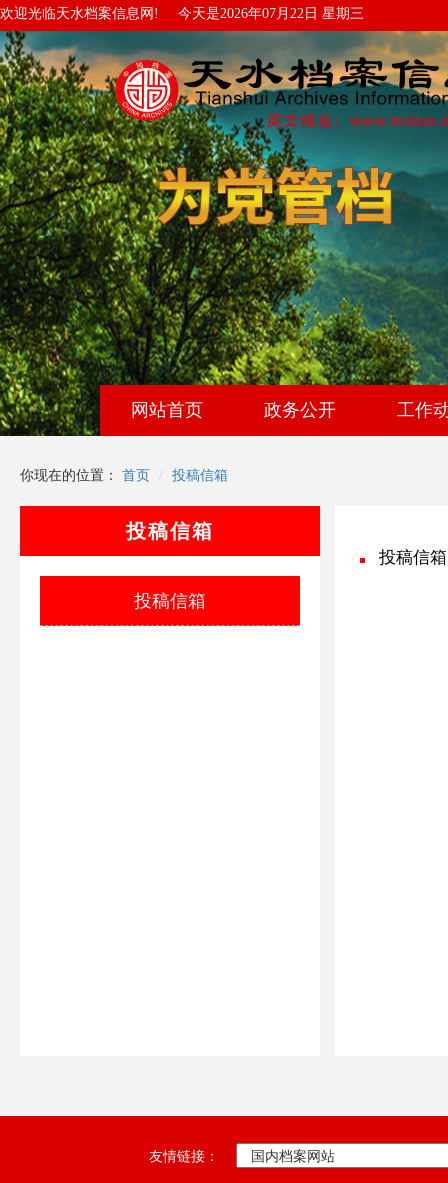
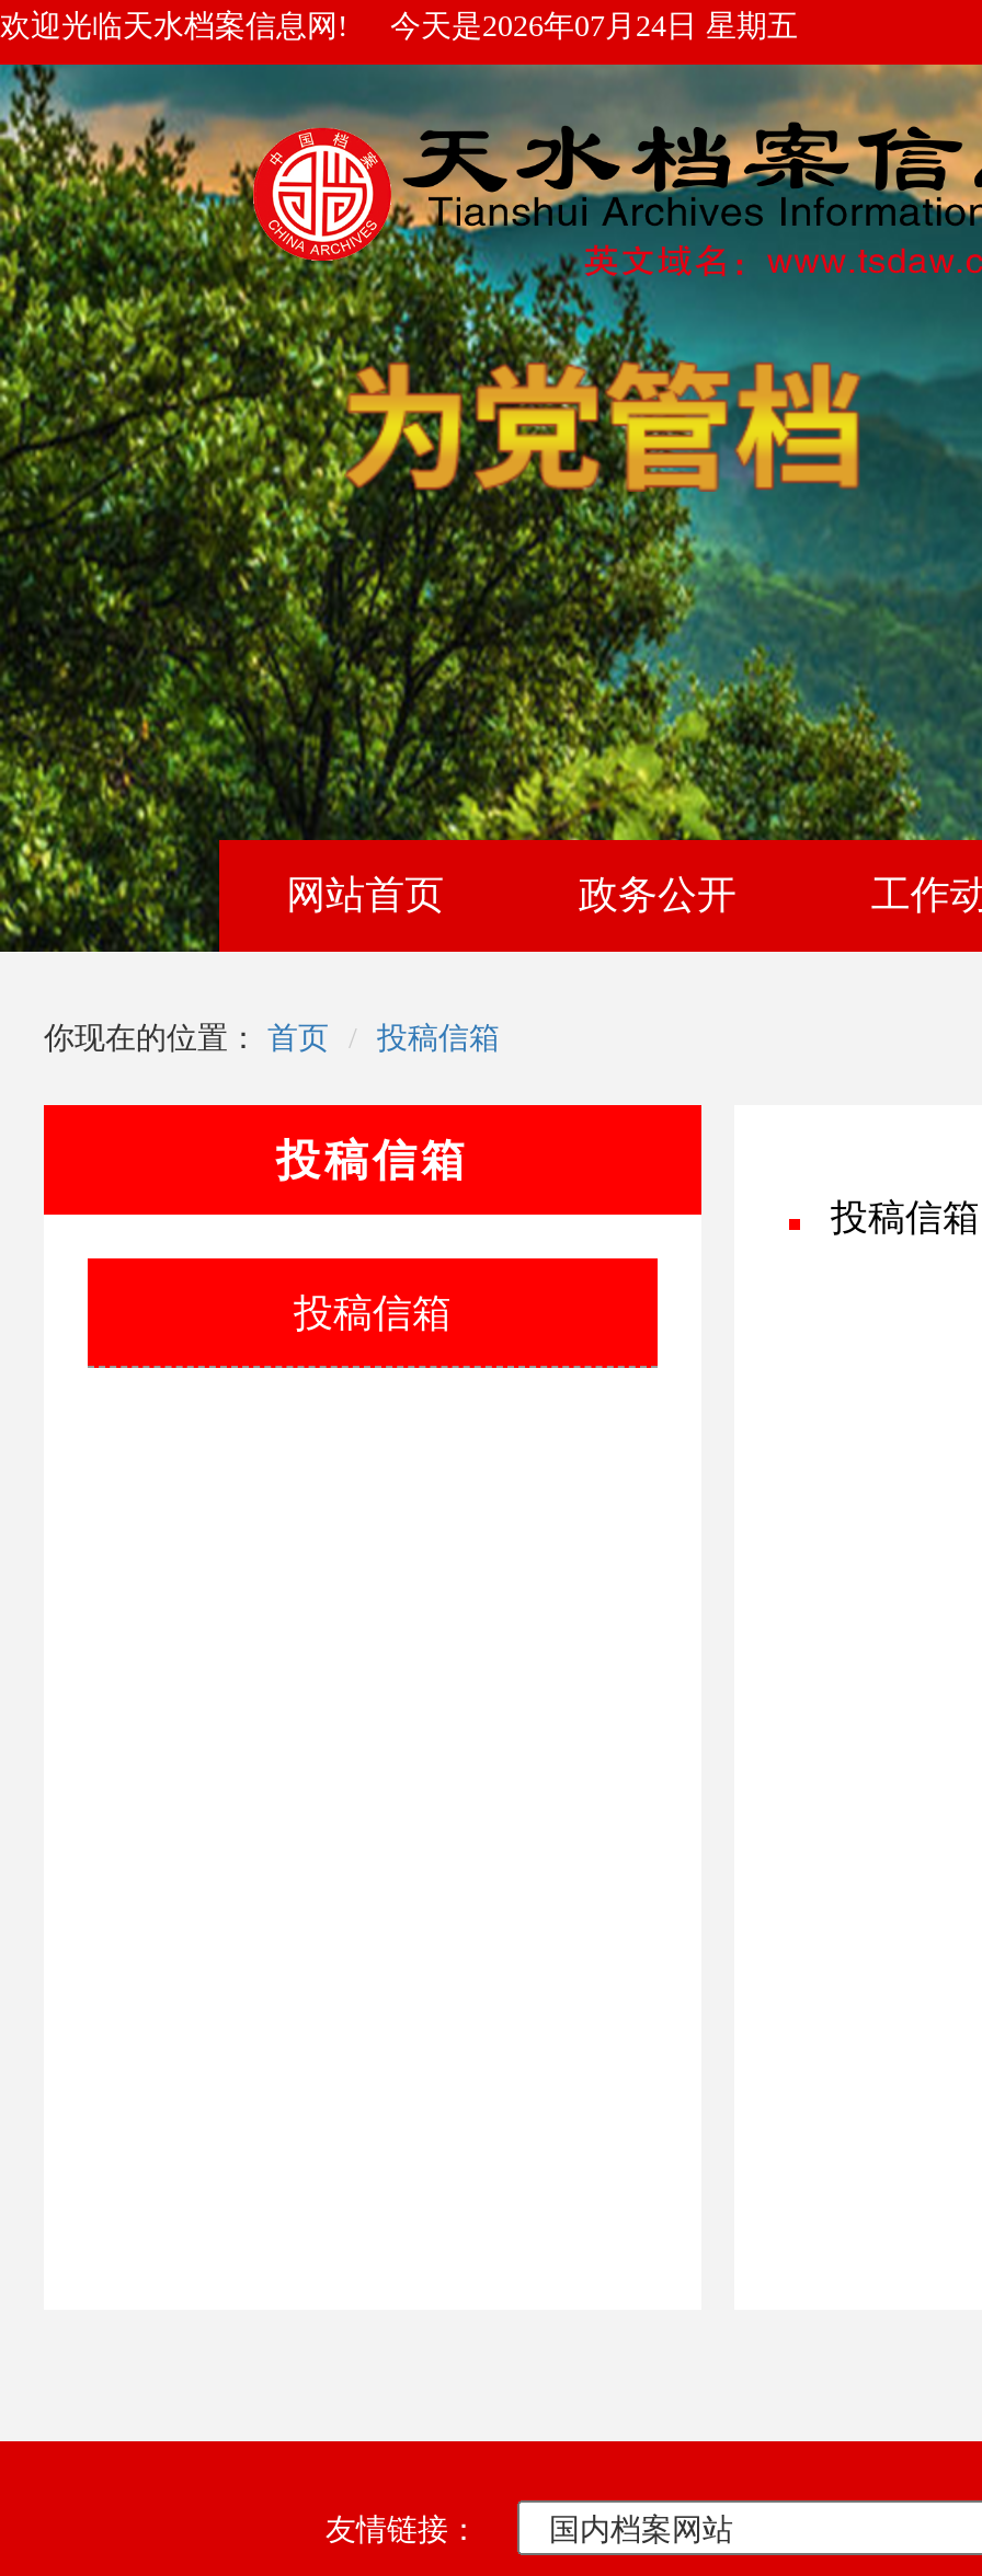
- 今天是2026年07月22日 星期三
+ 今天是2026年07月24日 星期五
